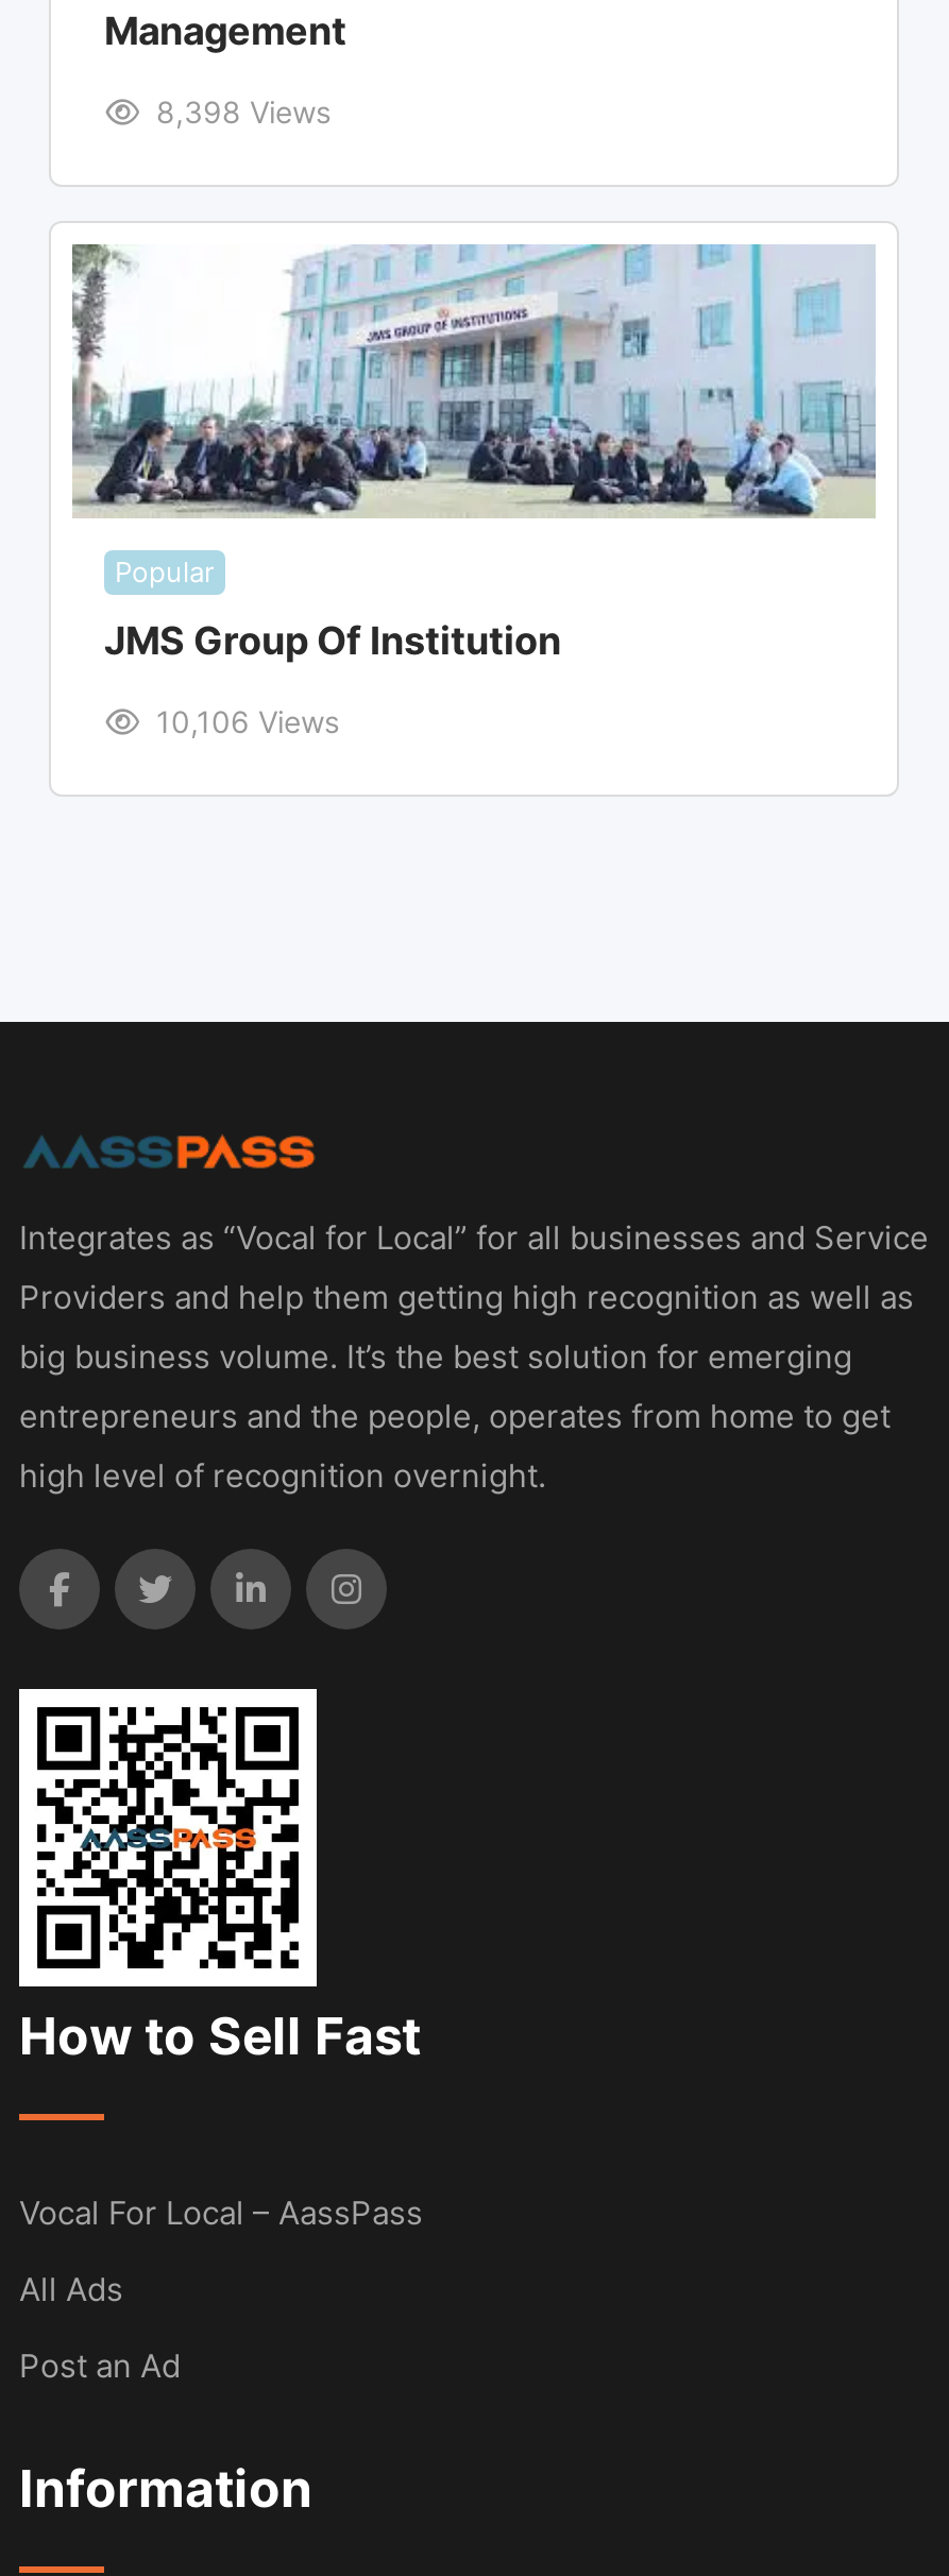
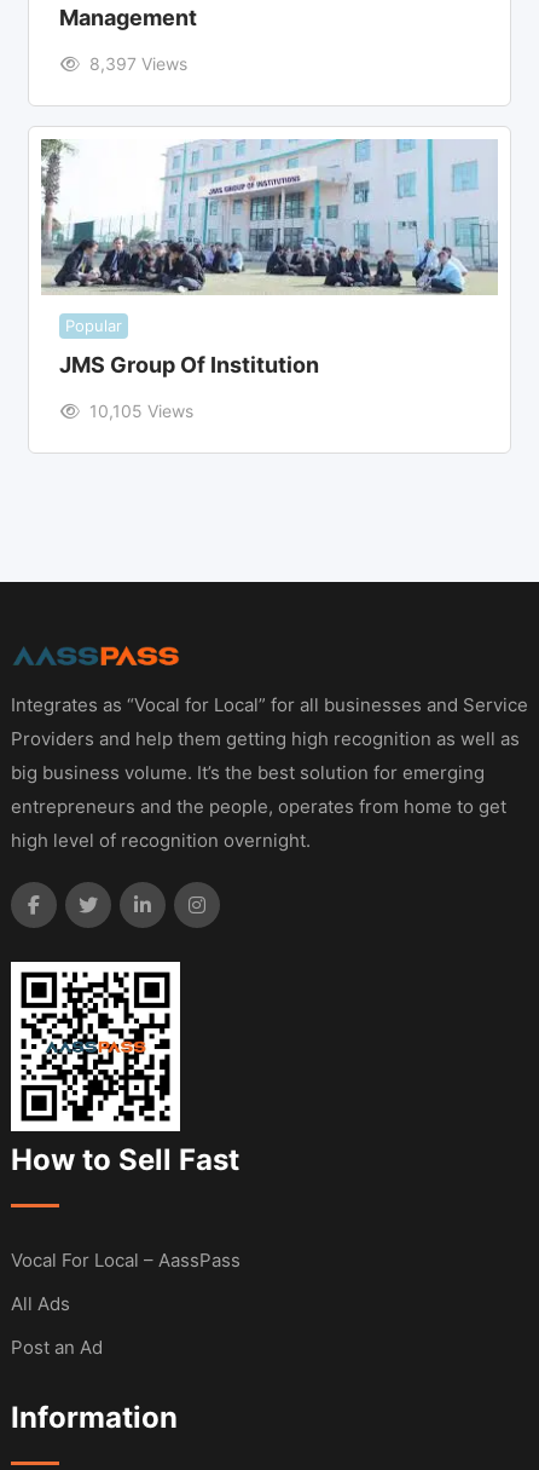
- 8,398 Views
+ 8,397 Views

- 10,106 Views
+ 10,105 Views
